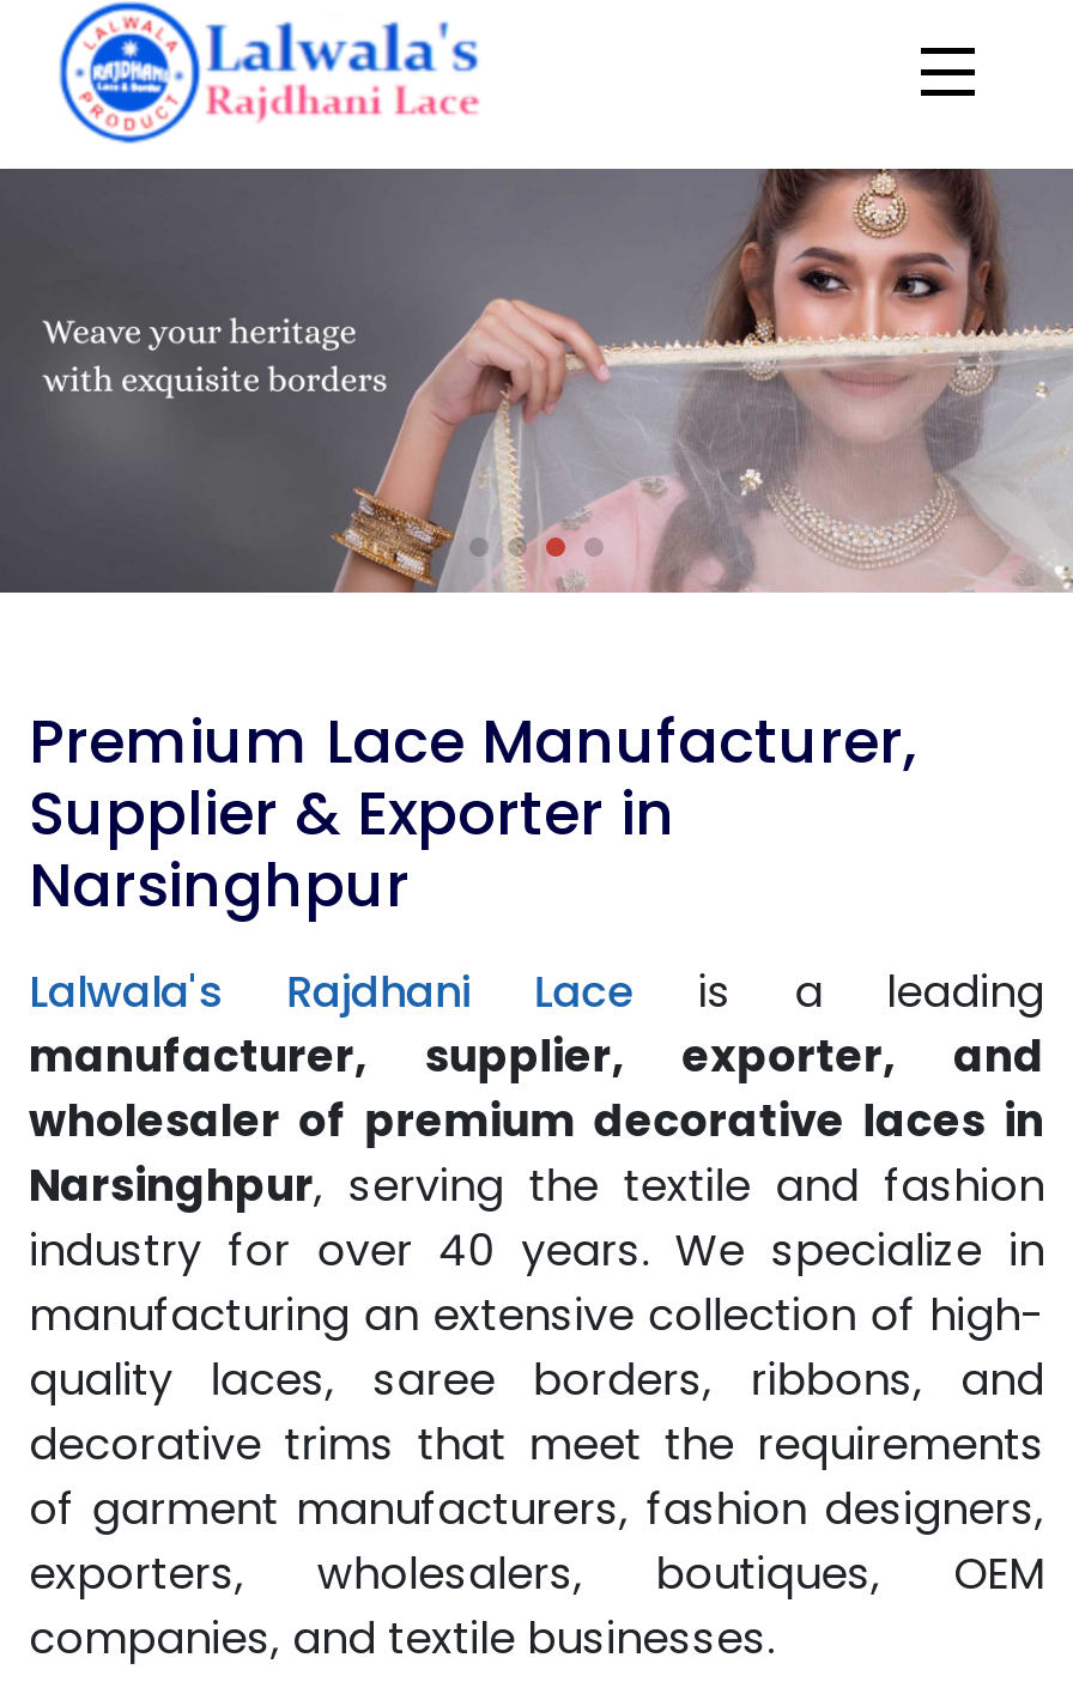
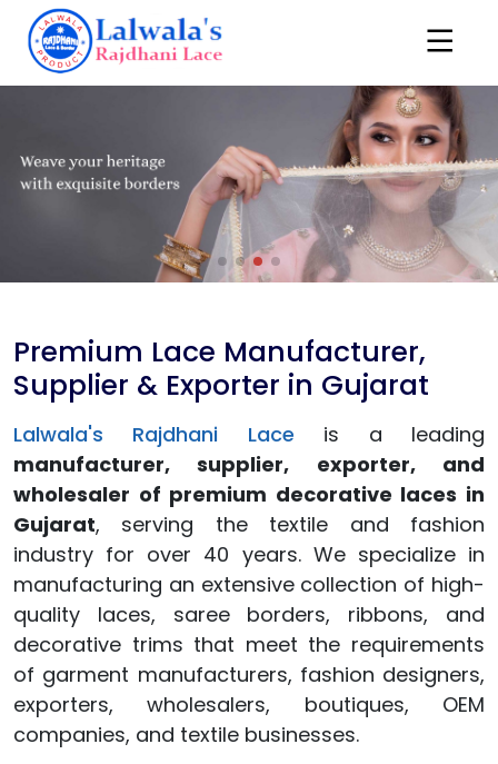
- Supplier & Exporter in
- Narsinghpur
+ Supplier & Exporter in Gujarat

- Narsinghpur, serving the textile and fashion
+ Gujarat, serving the textile and fashion
